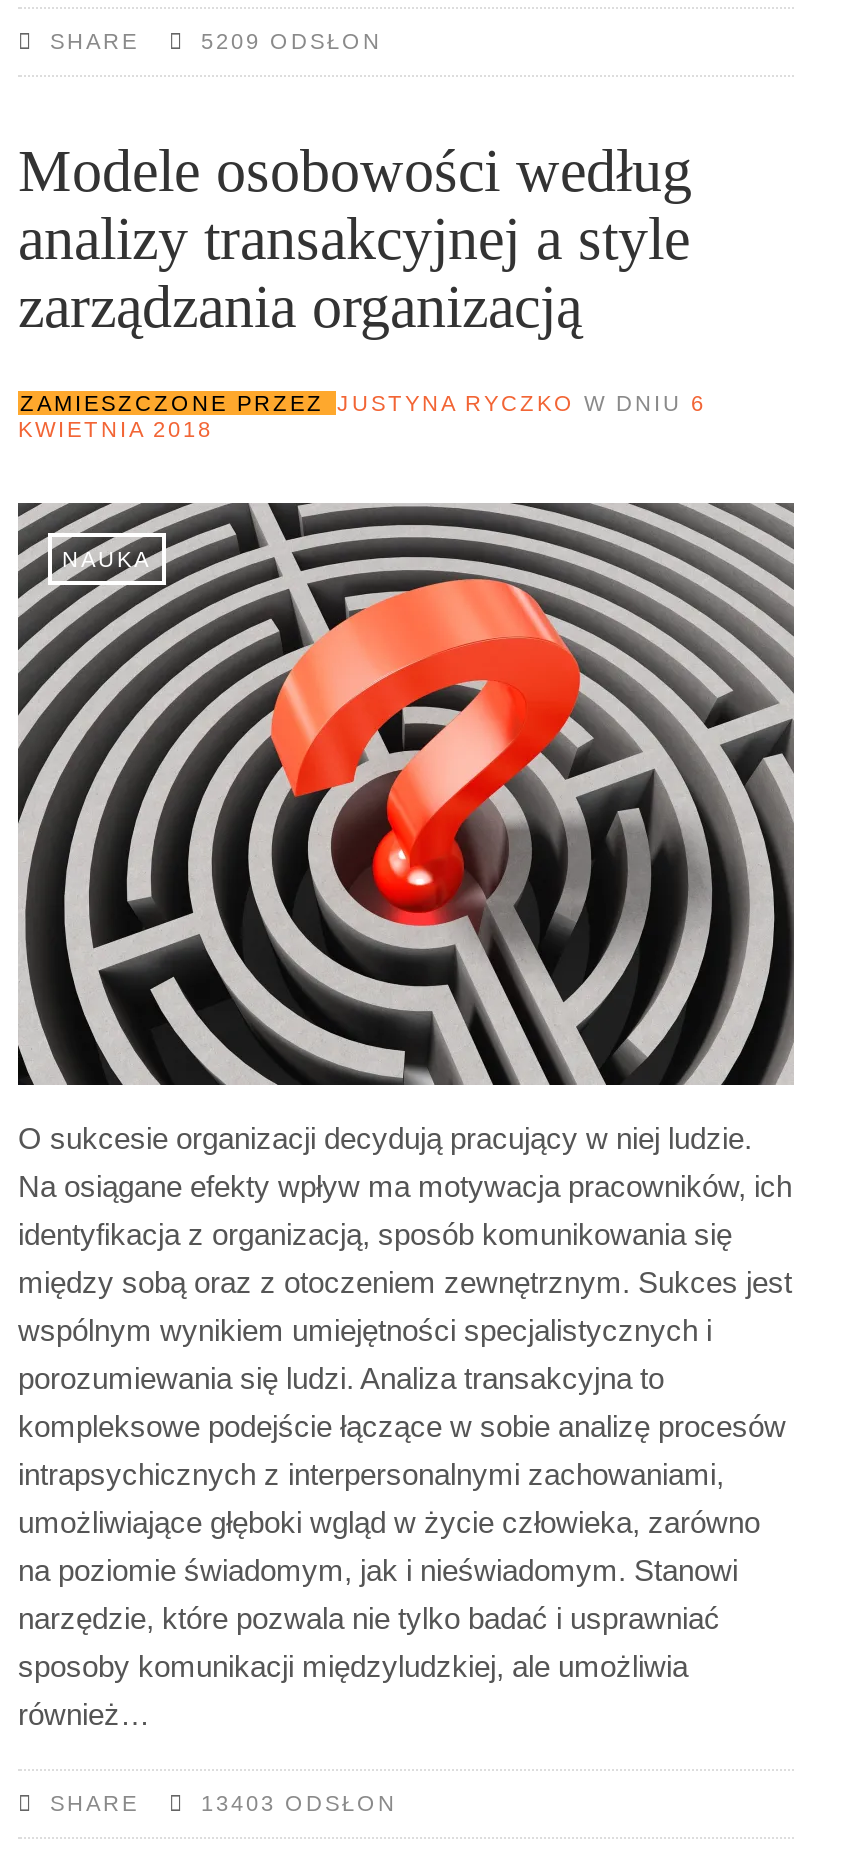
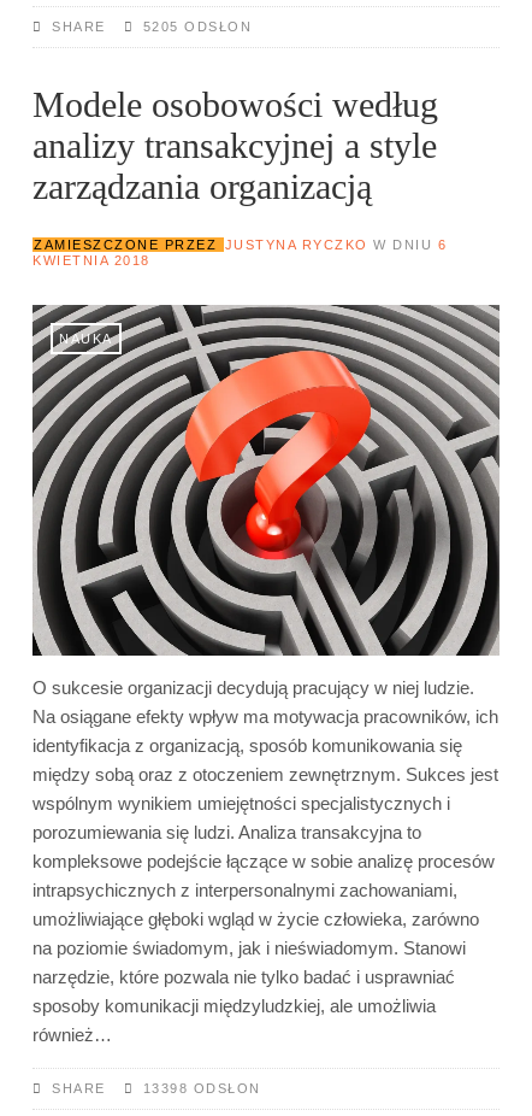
- 5209 ODSŁON
+ 5205 ODSŁON

- 13403 ODSŁON
+ 13398 ODSŁON
